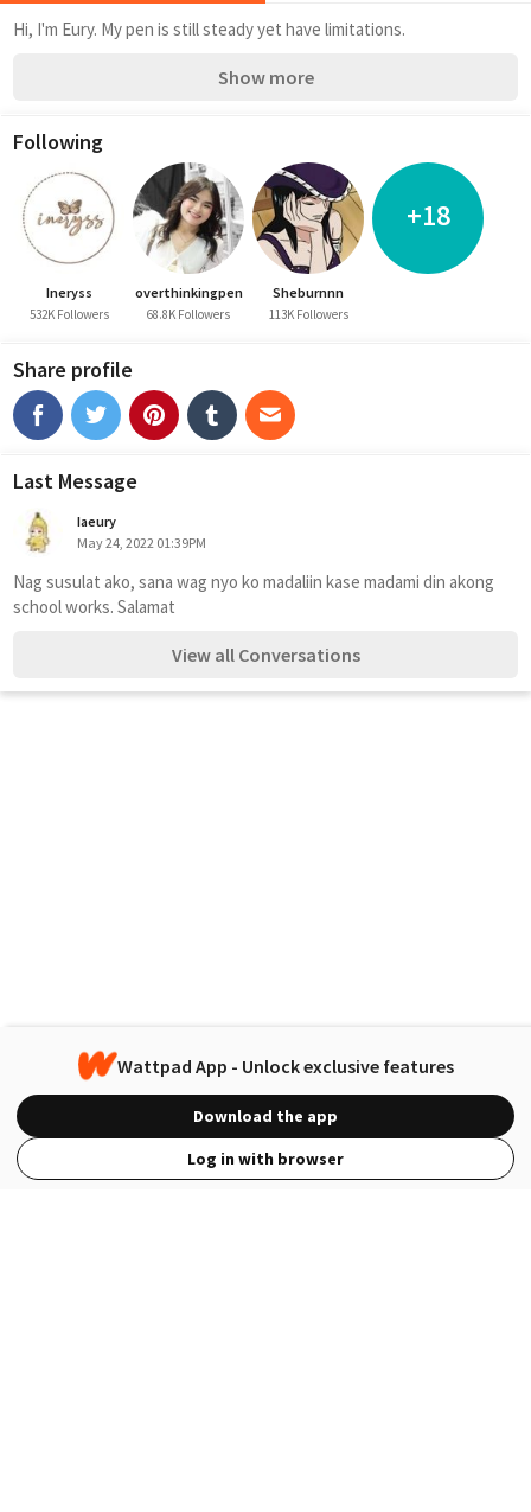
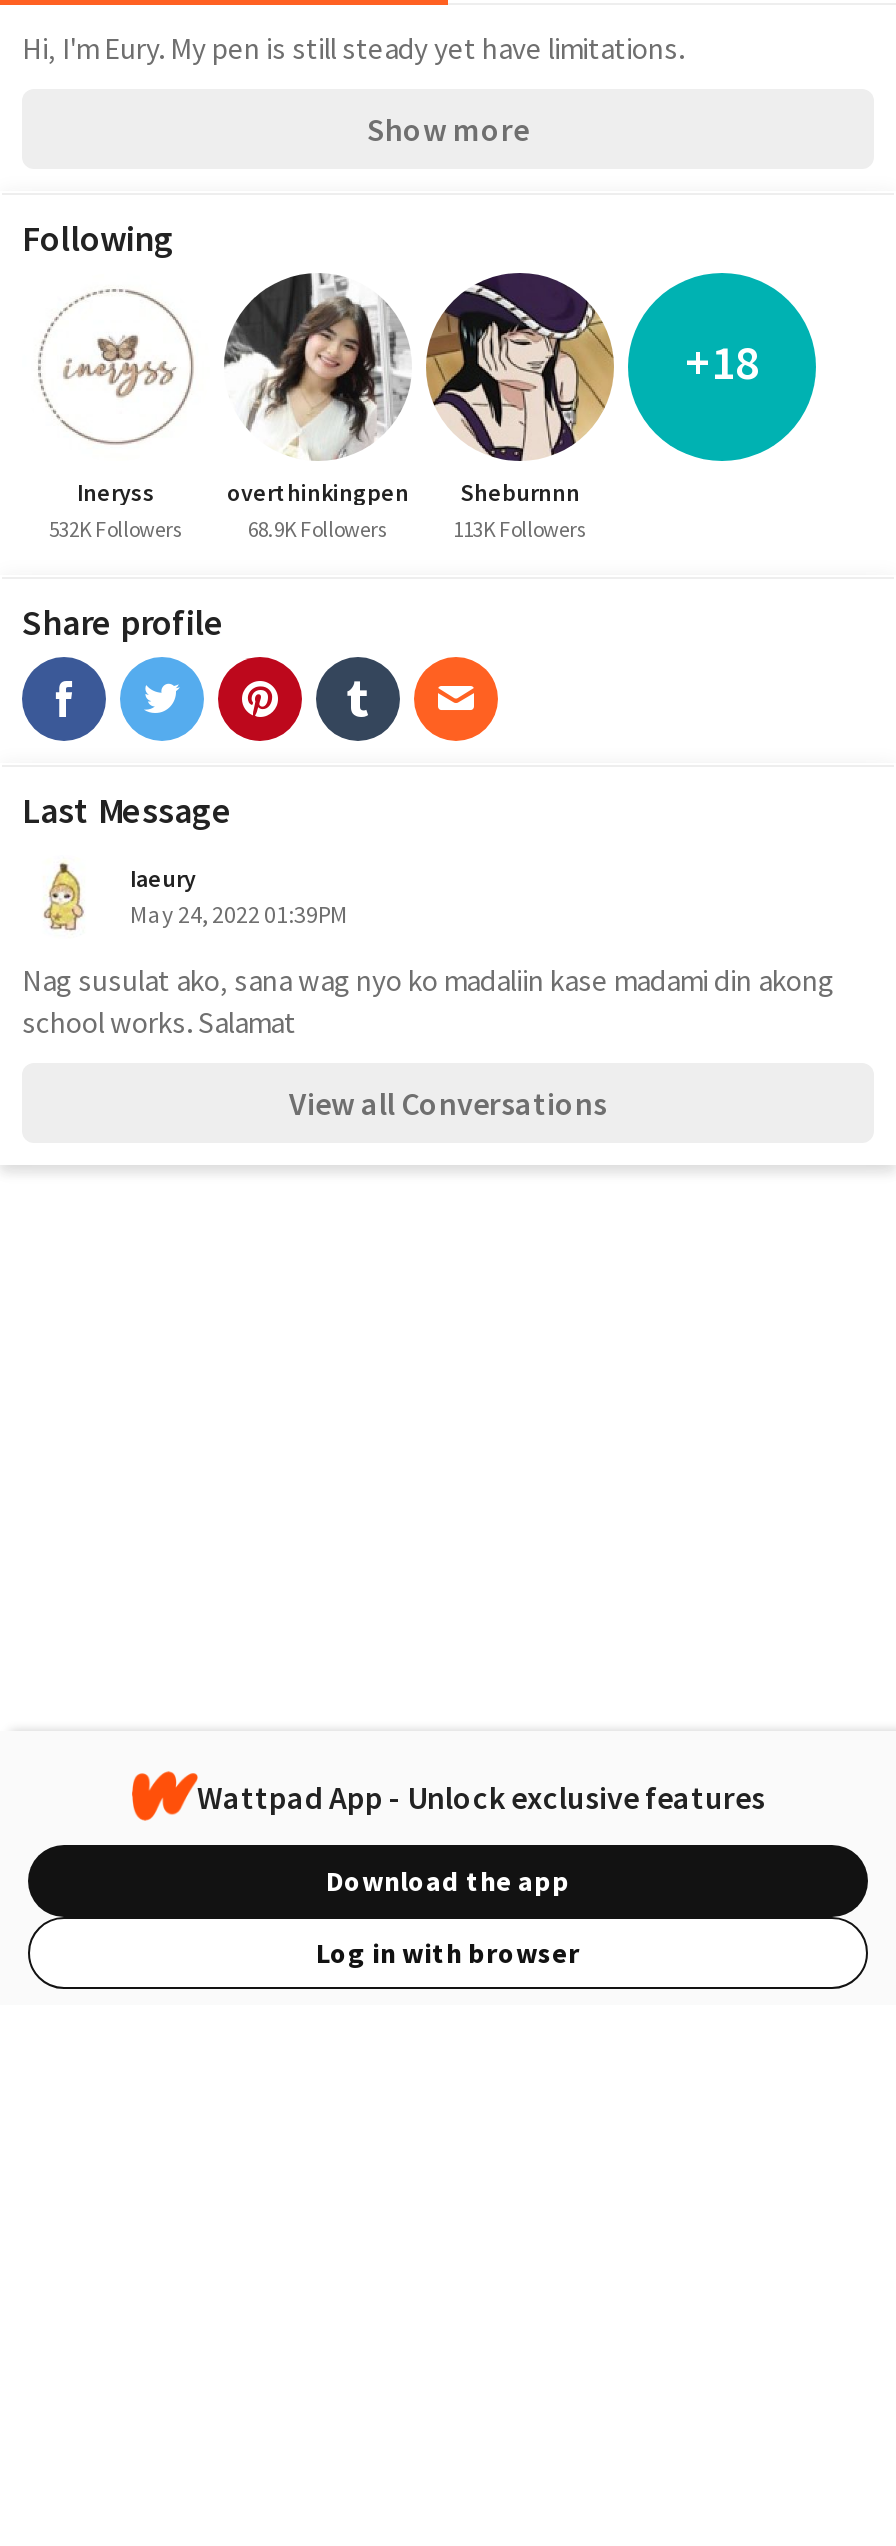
- 68.8K Followers
+ 68.9K Followers
